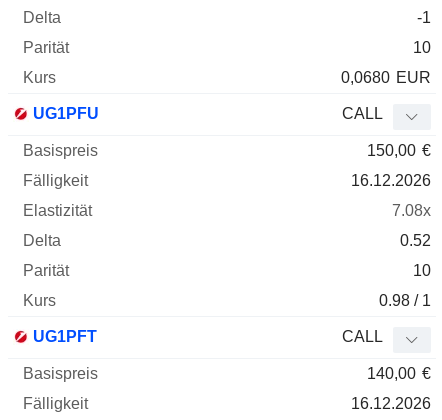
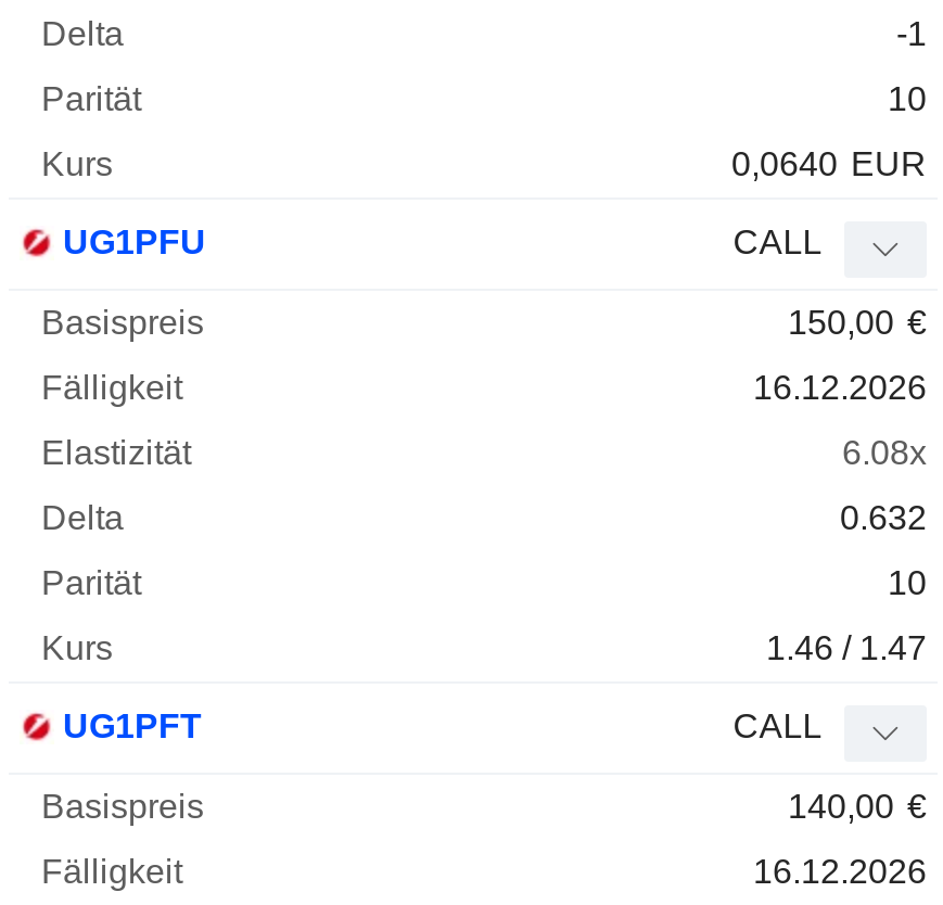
- 0,0680 EUR
+ 0,0640 EUR

- 7.08x
+ 6.08x

- 0.52
+ 0.632

- 0.98 / 1
+ 1.46 / 1.47
